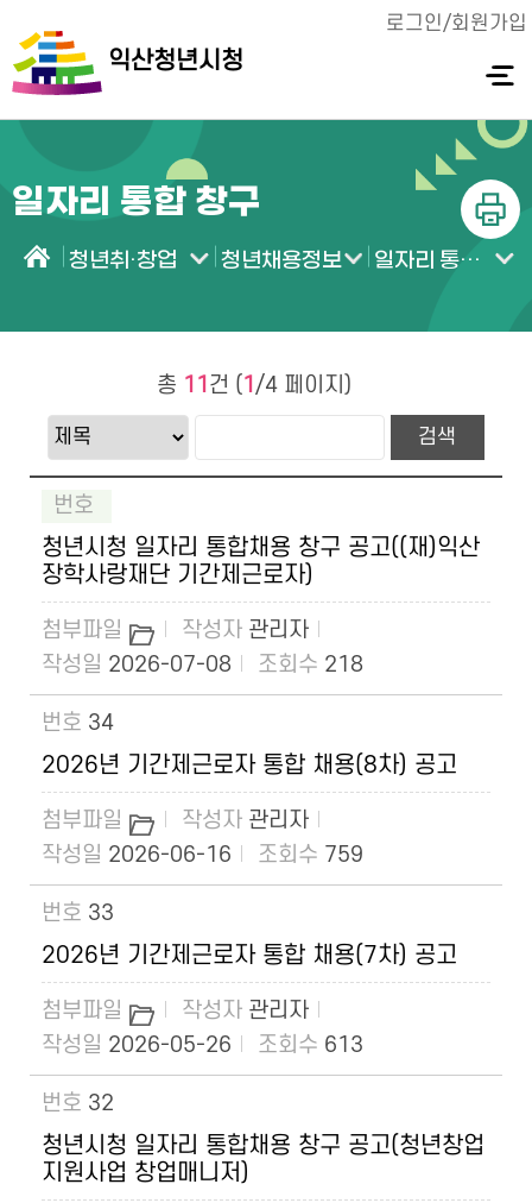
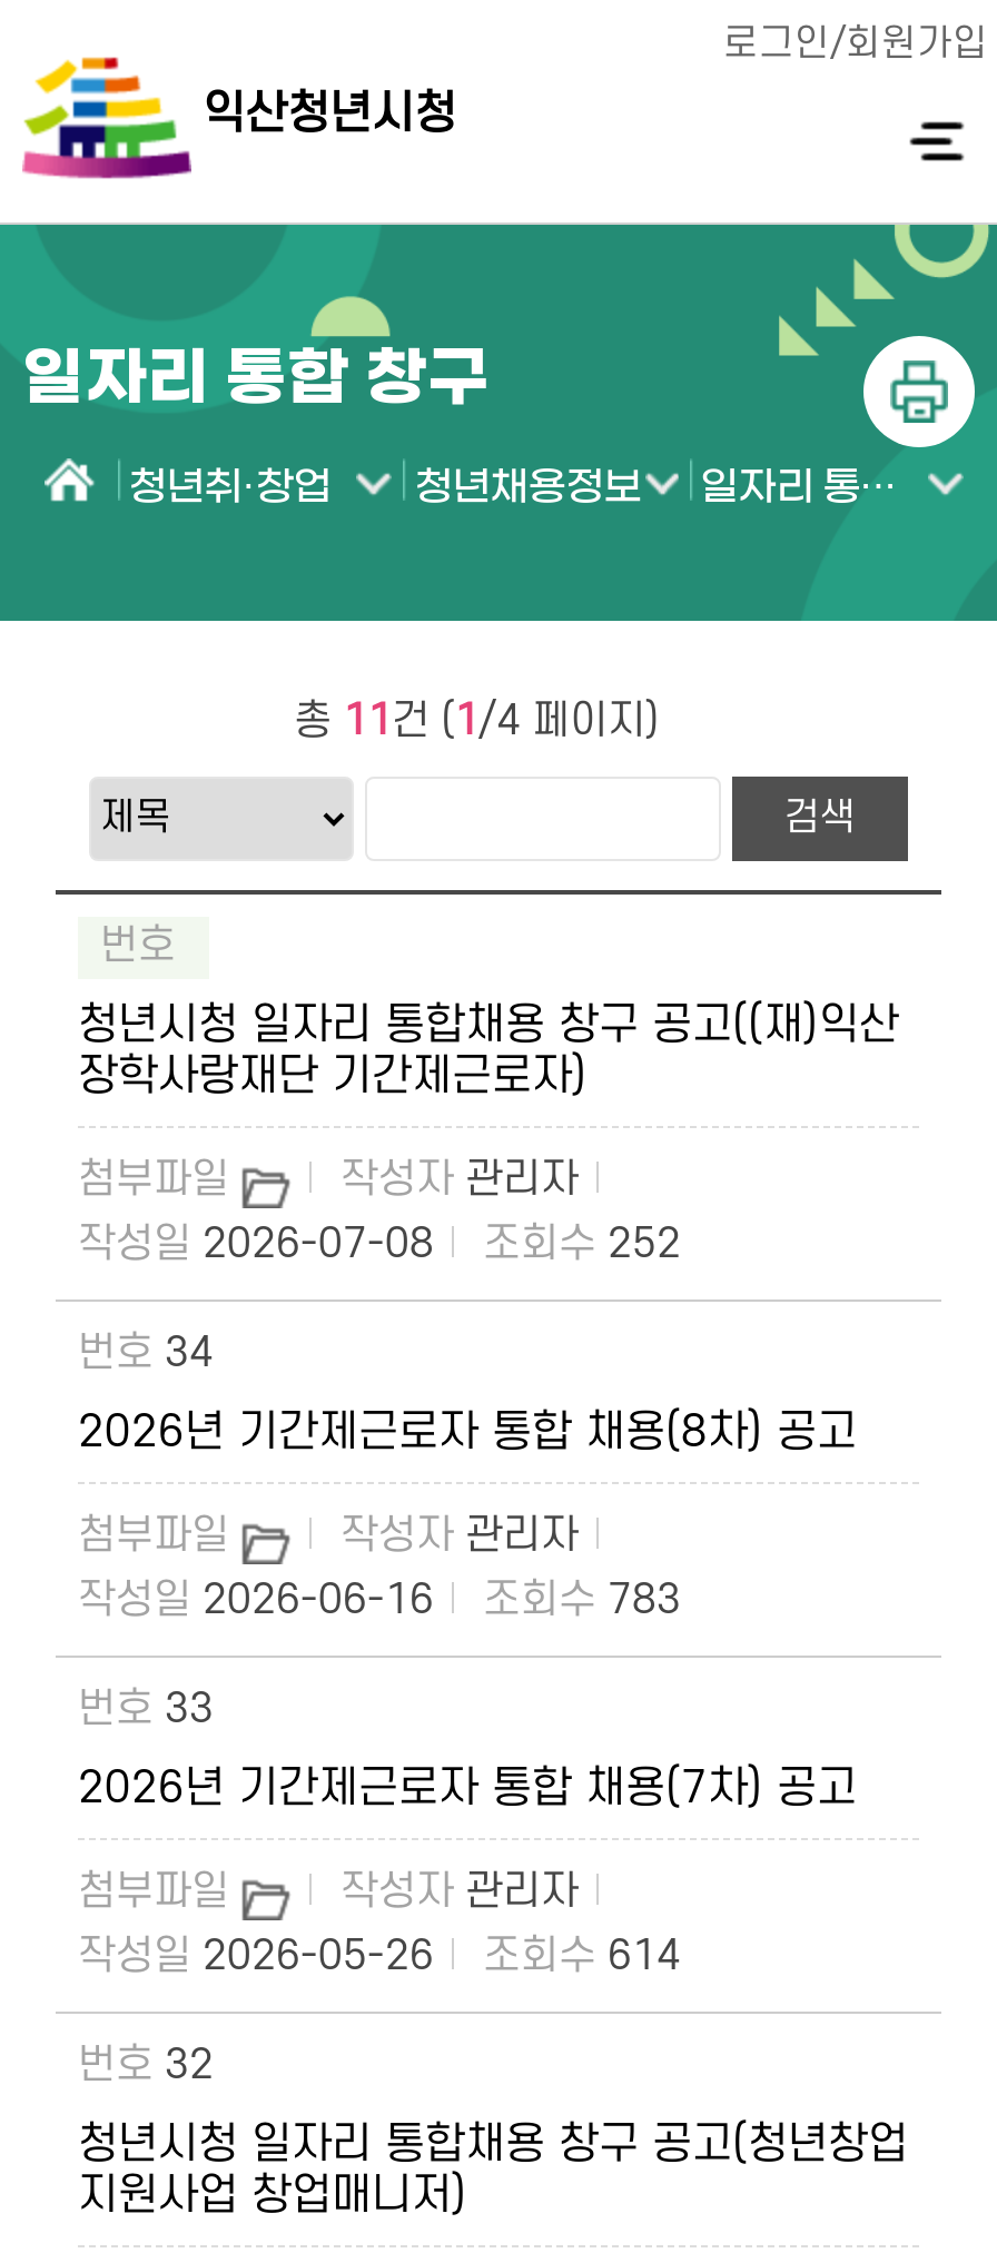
- 218
+ 252

- 759
+ 783

- 613
+ 614
